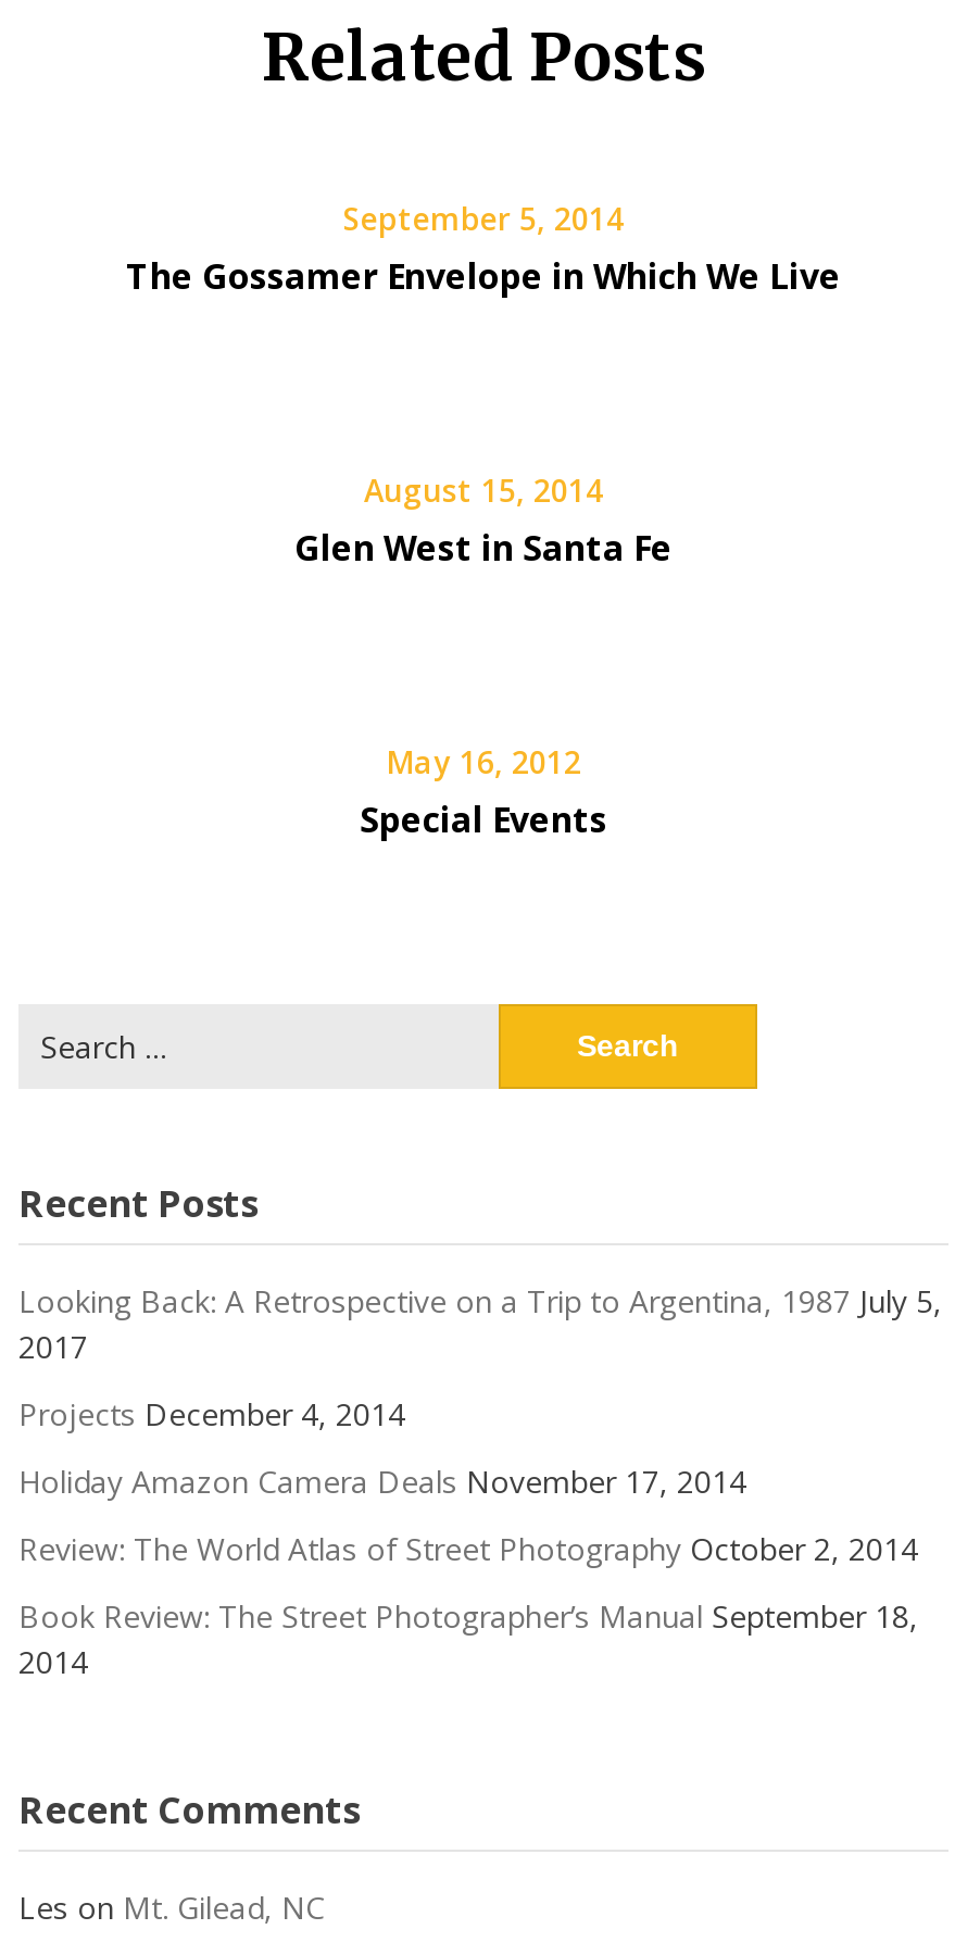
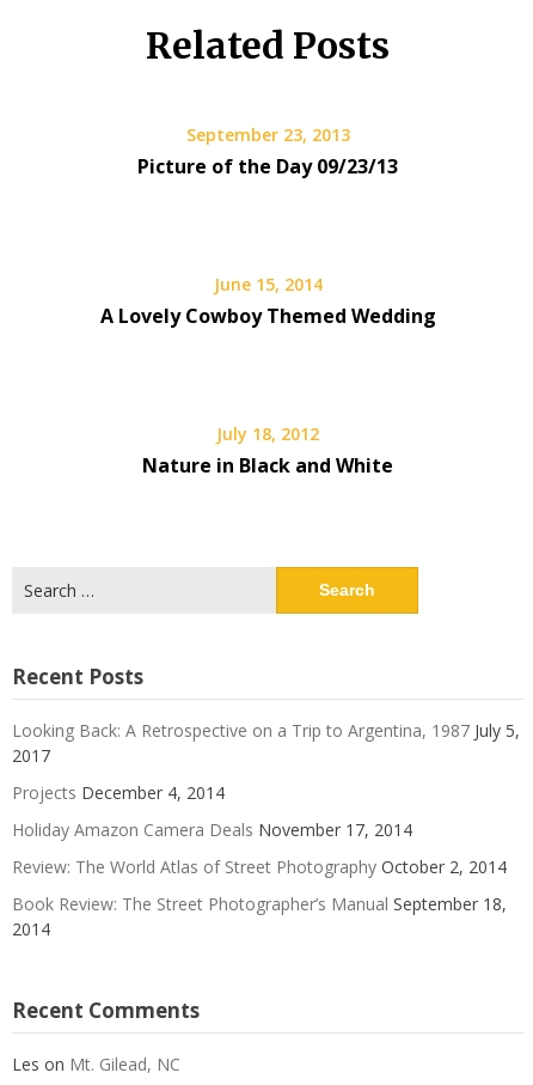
- September 5, 2014
- The Gossamer Envelope in Which We Live
+ September 23, 2013
+ Picture of the Day 09/23/13

- August 15, 2014
- Glen West in Santa Fe
+ June 15, 2014
+ A Lovely Cowboy Themed Wedding

- May 16, 2012
- Special Events
+ July 18, 2012
+ Nature in Black and White
